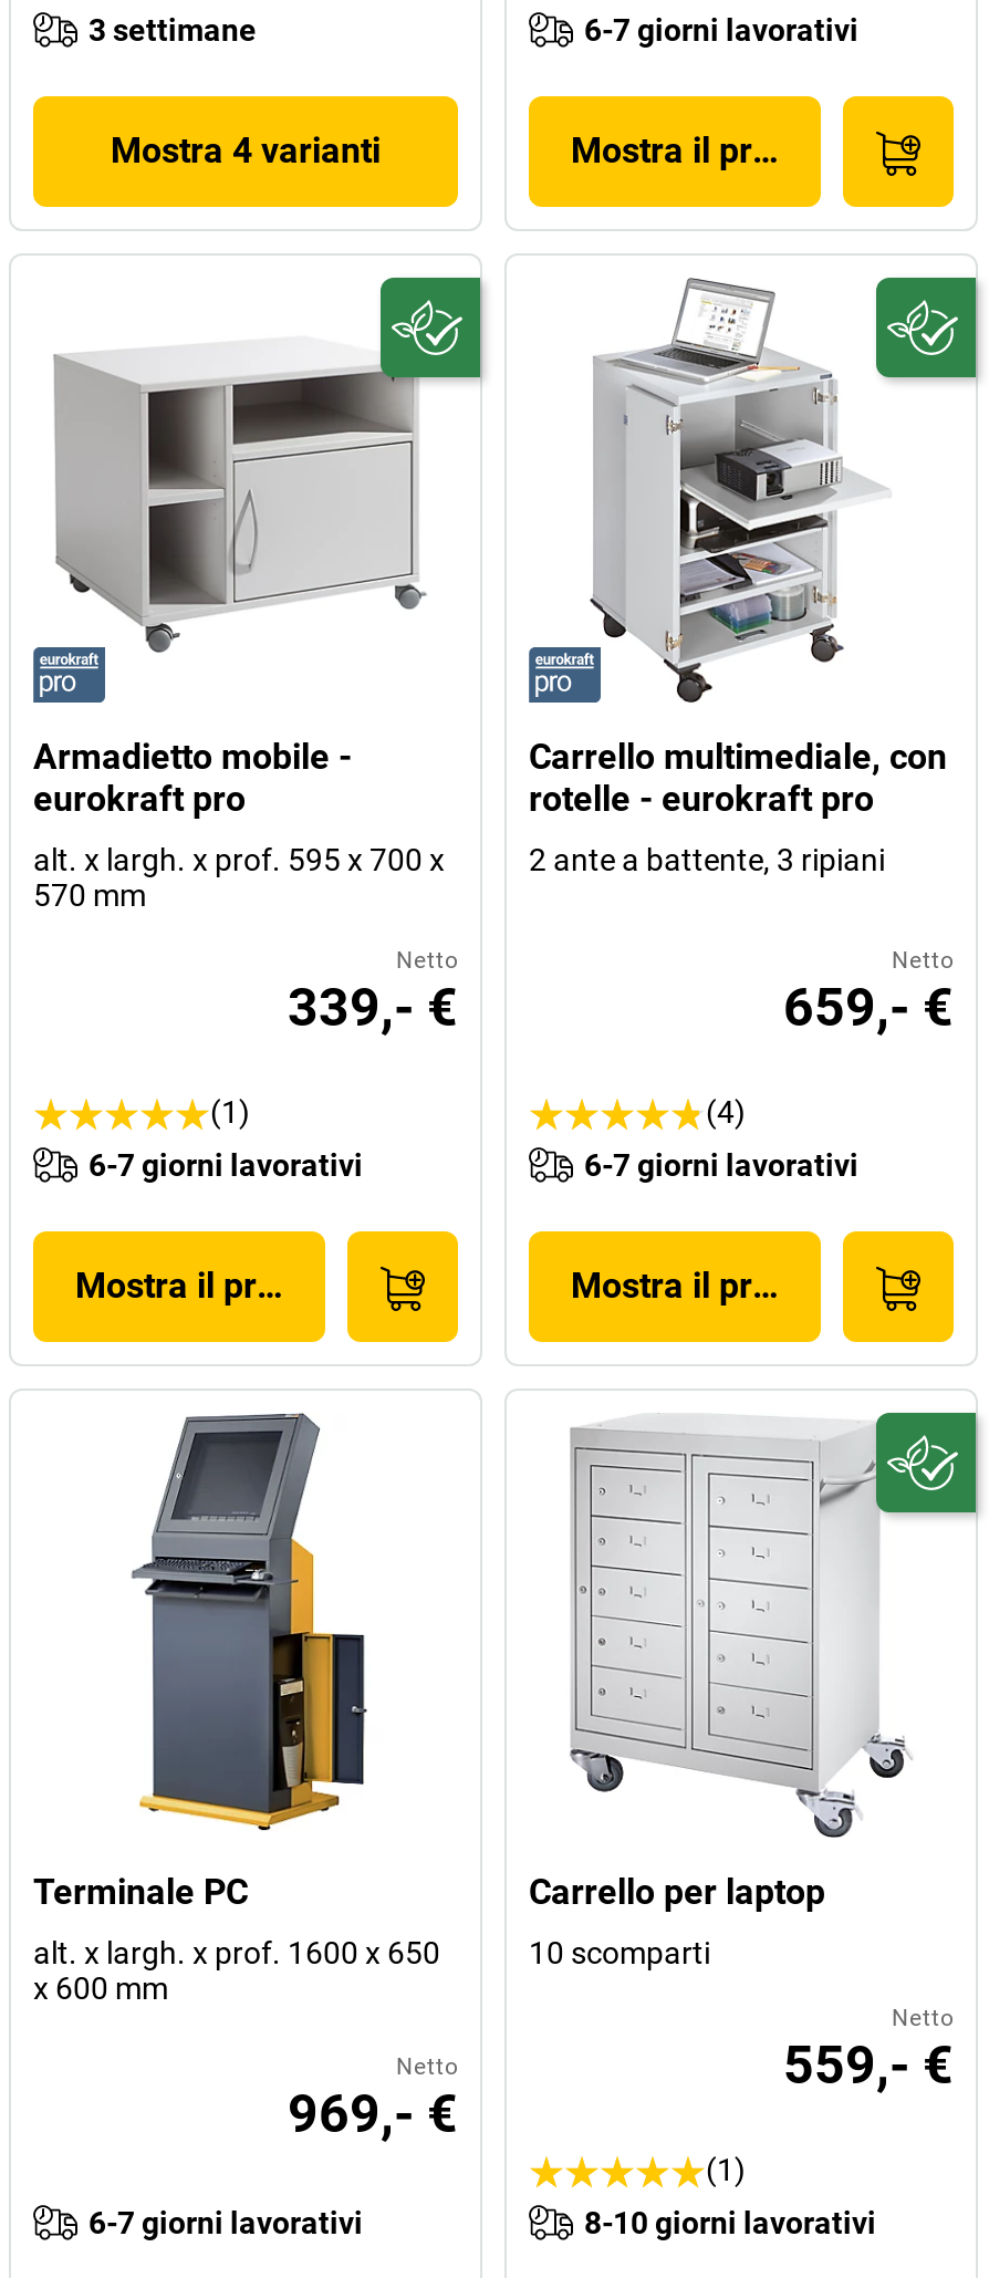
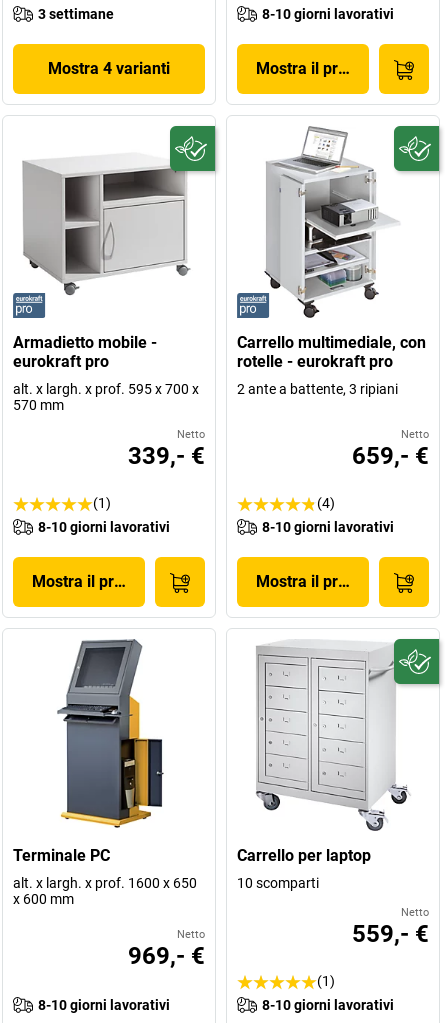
- 6-7 giorni lavorativi
+ 8-10 giorni lavorativi

- 6-7 giorni lavorativi
+ 8-10 giorni lavorativi

- 6-7 giorni lavorativi
+ 8-10 giorni lavorativi

- 6-7 giorni lavorativi
+ 8-10 giorni lavorativi
